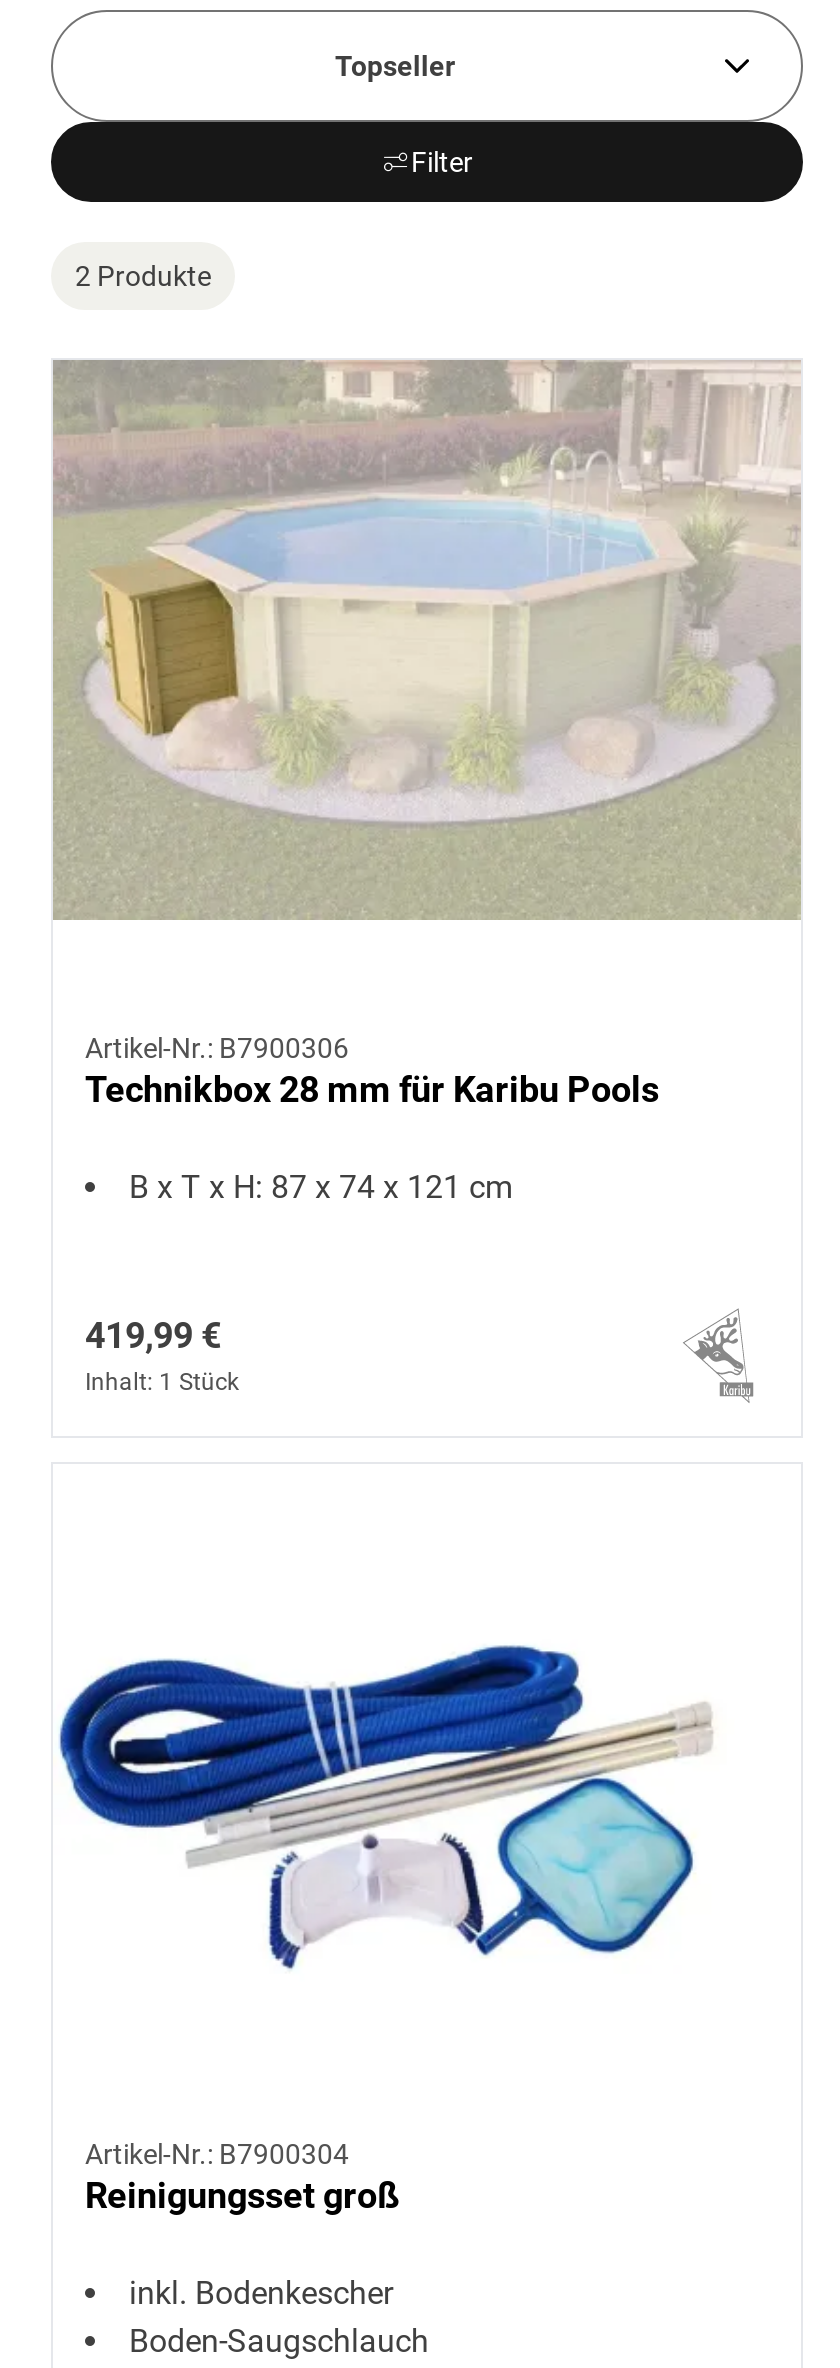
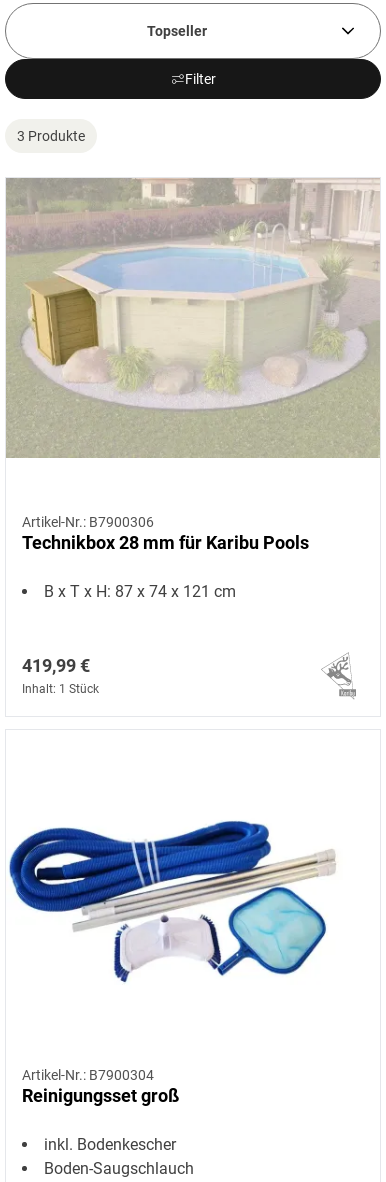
- 2 Produkte
+ 3 Produkte
